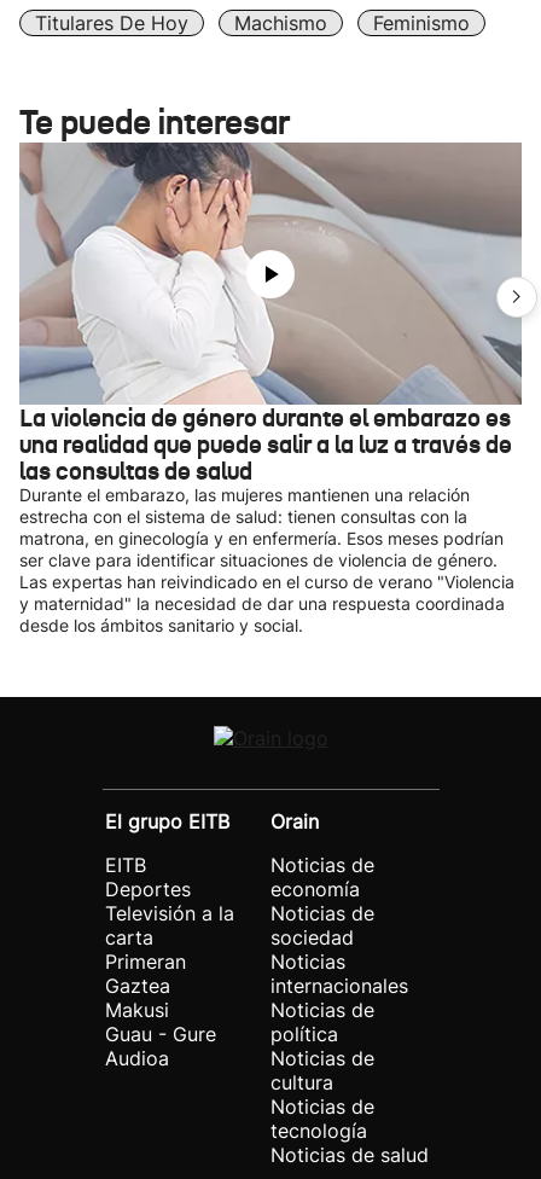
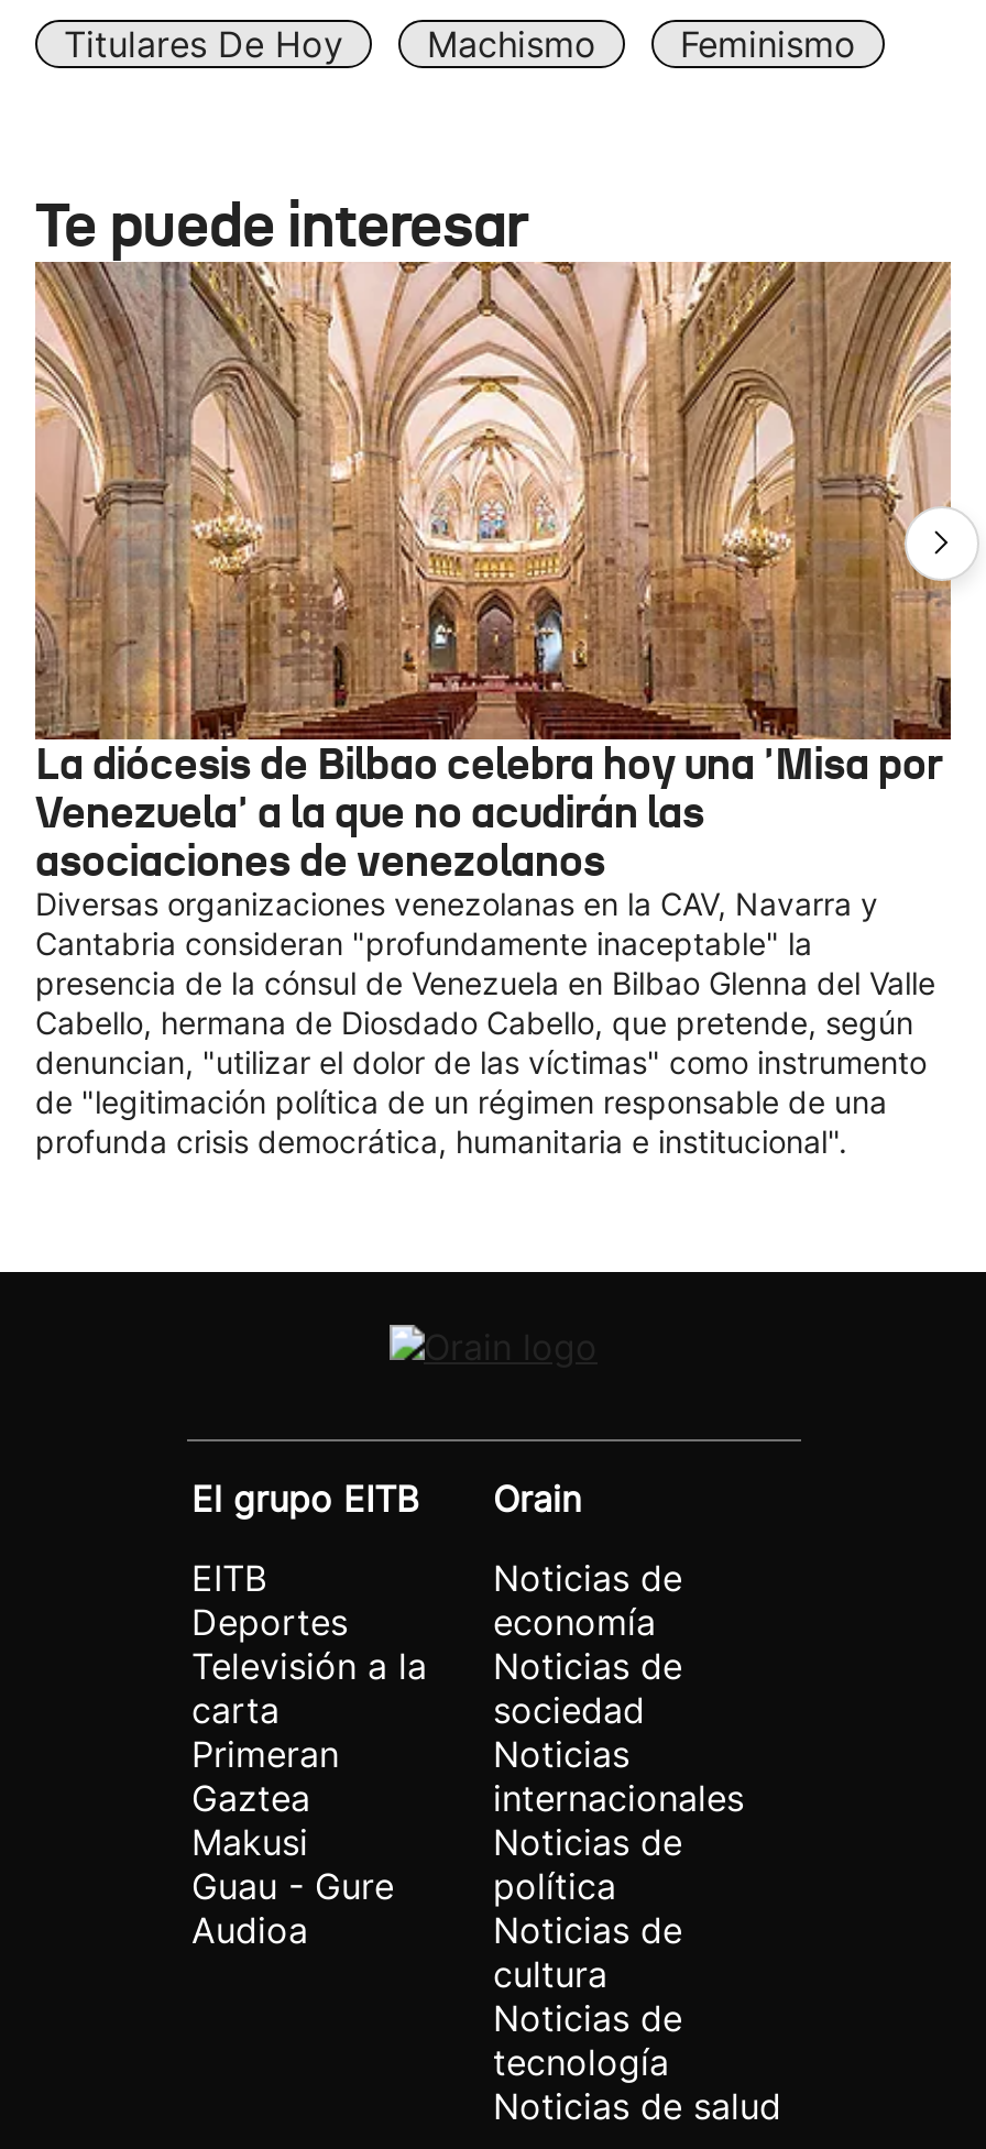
- [image]
- La violencia de género durante el embarazo es
- una realidad que puede salir a la luz a través de
- las consultas de salud
- Durante el embarazo, las mujeres mantienen una relación
- estrecha con el sistema de salud: tienen consultas con la
- matrona, en ginecología y en enfermería. Esos meses podrían
- ser clave para identificar situaciones de violencia de género.
- Las expertas han reivindicado en el curso de verano "Violencia
- y maternidad" la necesidad de dar una respuesta coordinada
- desde los ámbitos sanitario y social.
+ [image]
+ La diócesis de Bilbao celebra hoy una 'Misa por
+ Venezuela' a la que no acudirán las
+ asociaciones de venezolanos
+ Diversas organizaciones venezolanas en la CAV, Navarra y
+ Cantabria consideran "profundamente inaceptable" la
+ presencia de la cónsul de Venezuela en Bilbao Glenna del Valle
+ Cabello, hermana de Diosdado Cabello, que pretende, según
+ denuncian, "utilizar el dolor de las víctimas" como instrumento
+ de "legitimación política de un régimen responsable de una
+ profunda crisis democrática, humanitaria e institucional".
